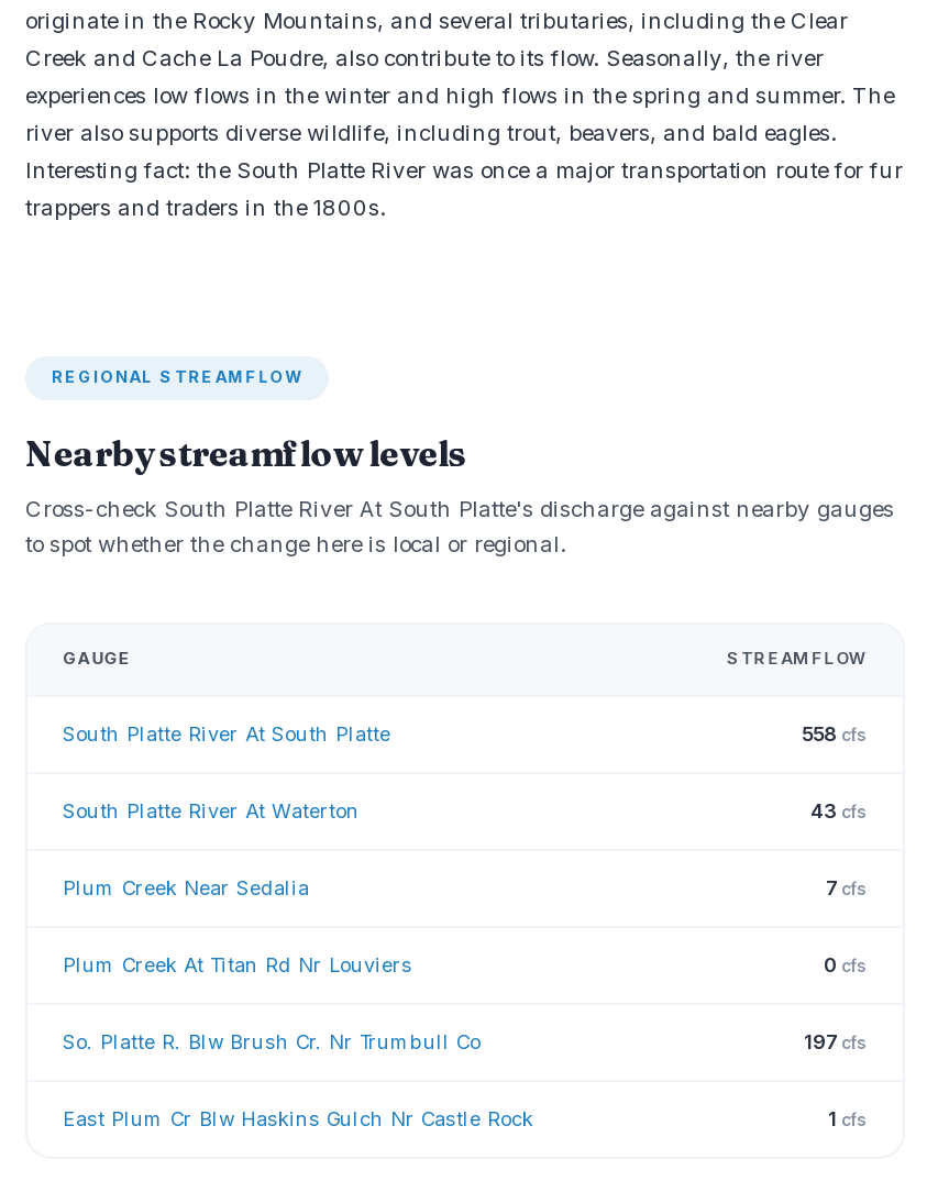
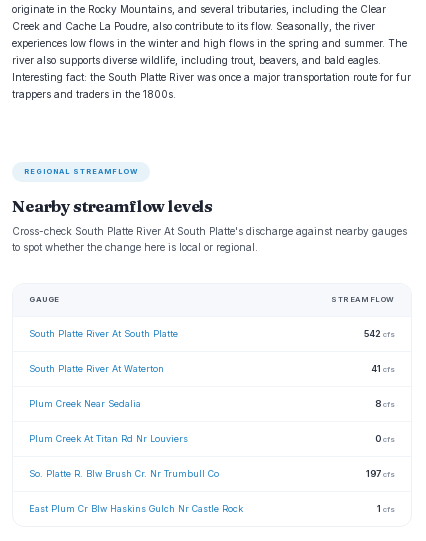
- 558 cfs
+ 542 cfs

- 43 cfs
+ 41 cfs

- 7 cfs
+ 8 cfs
